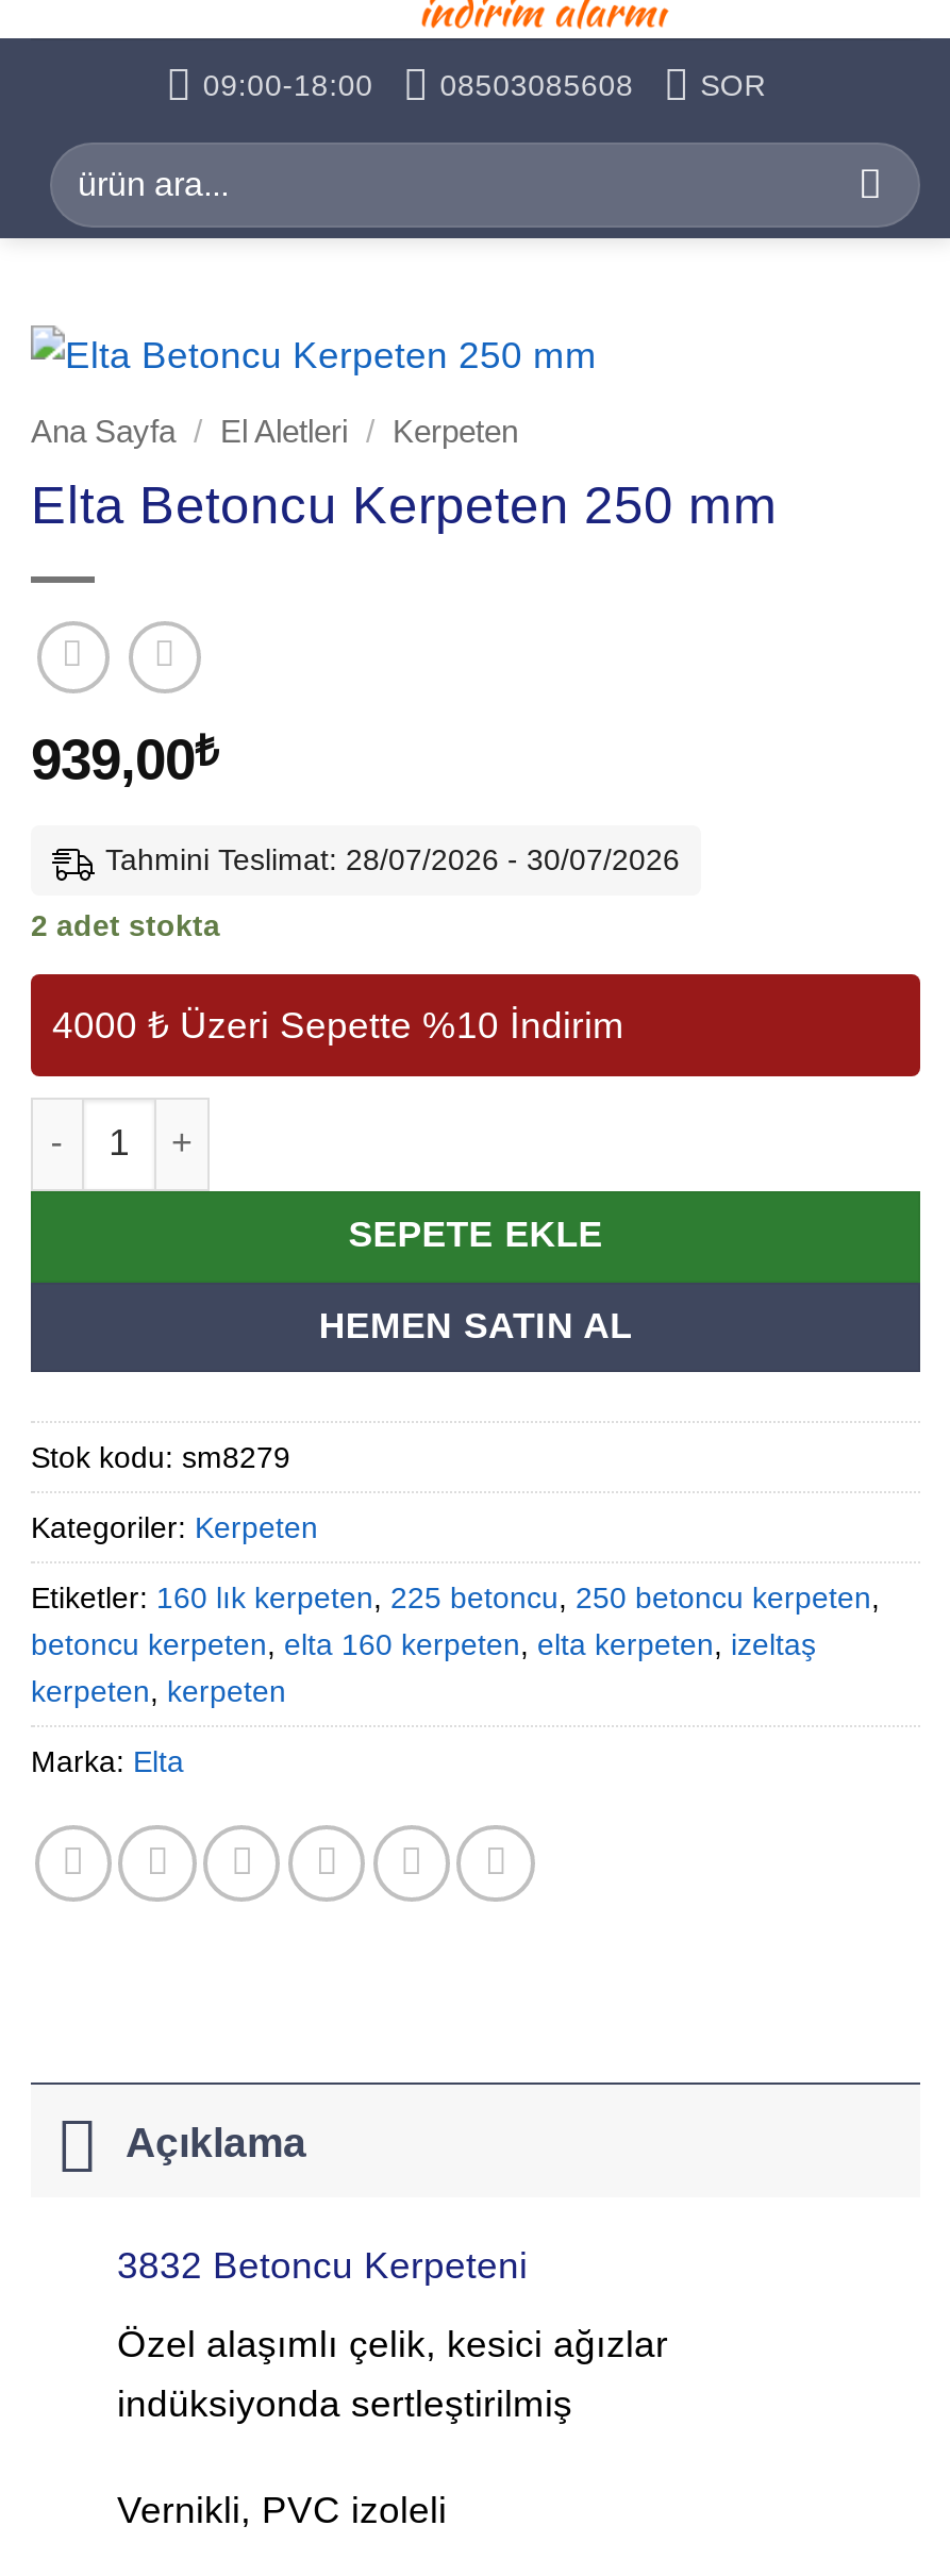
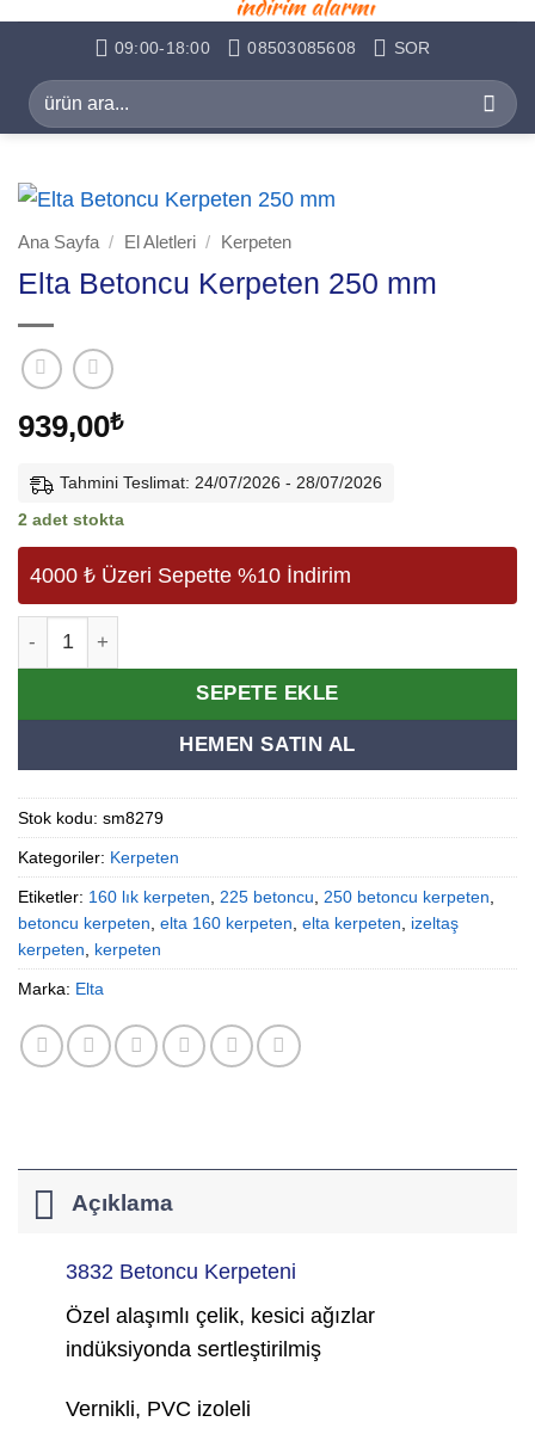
- Tahmini Teslimat: 28/07/2026 - 30/07/2026
+ Tahmini Teslimat: 24/07/2026 - 28/07/2026
